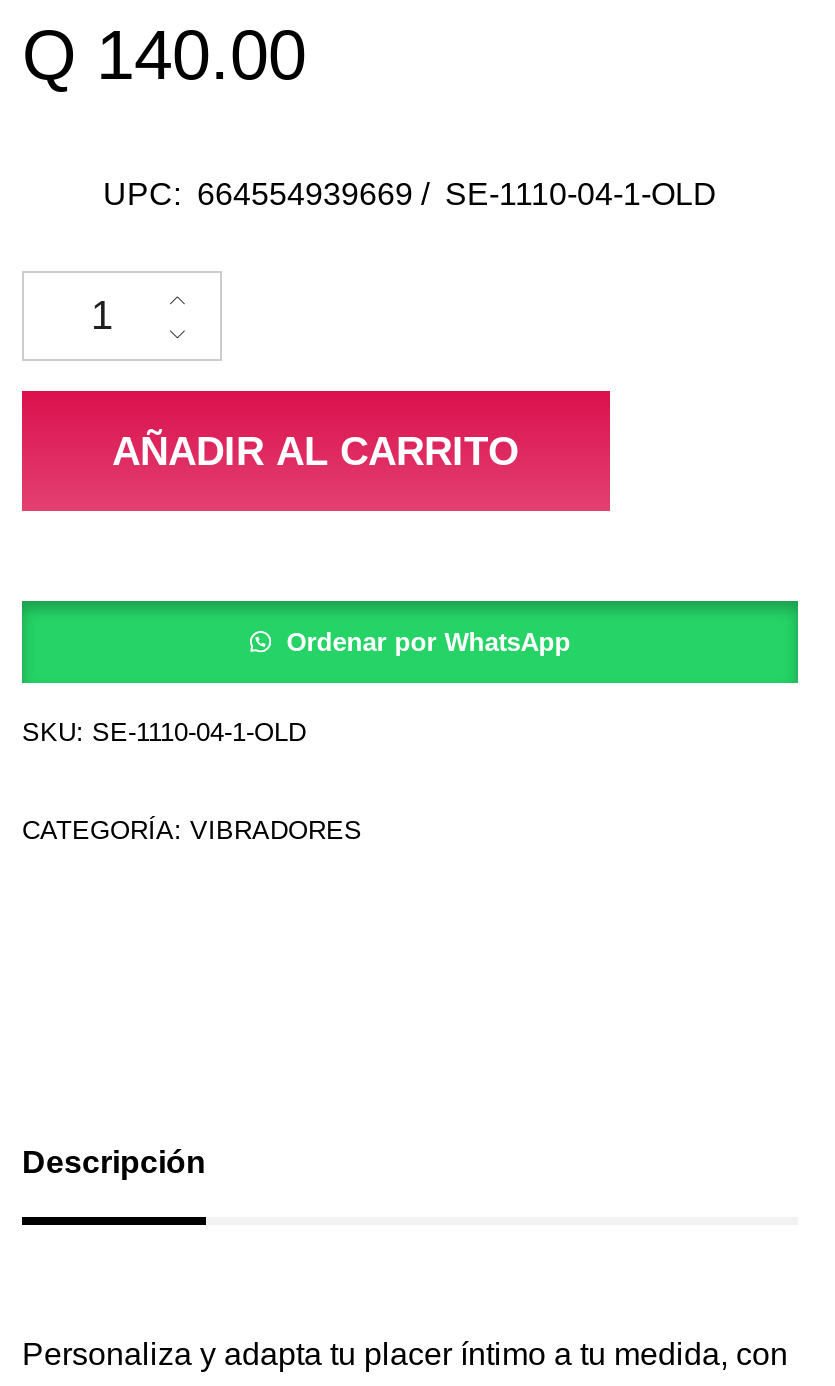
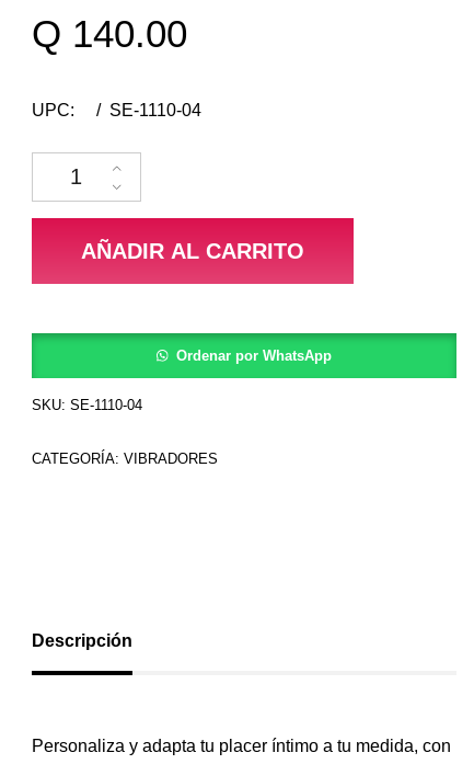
- UPC: 664554939669 / SE-1110-04-1-OLD
+ UPC: / SE-1110-04

- SKU: SE-1110-04-1-OLD
+ SKU: SE-1110-04
